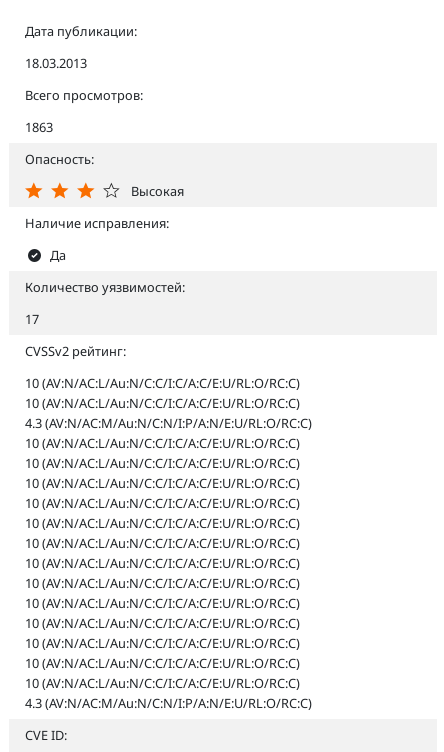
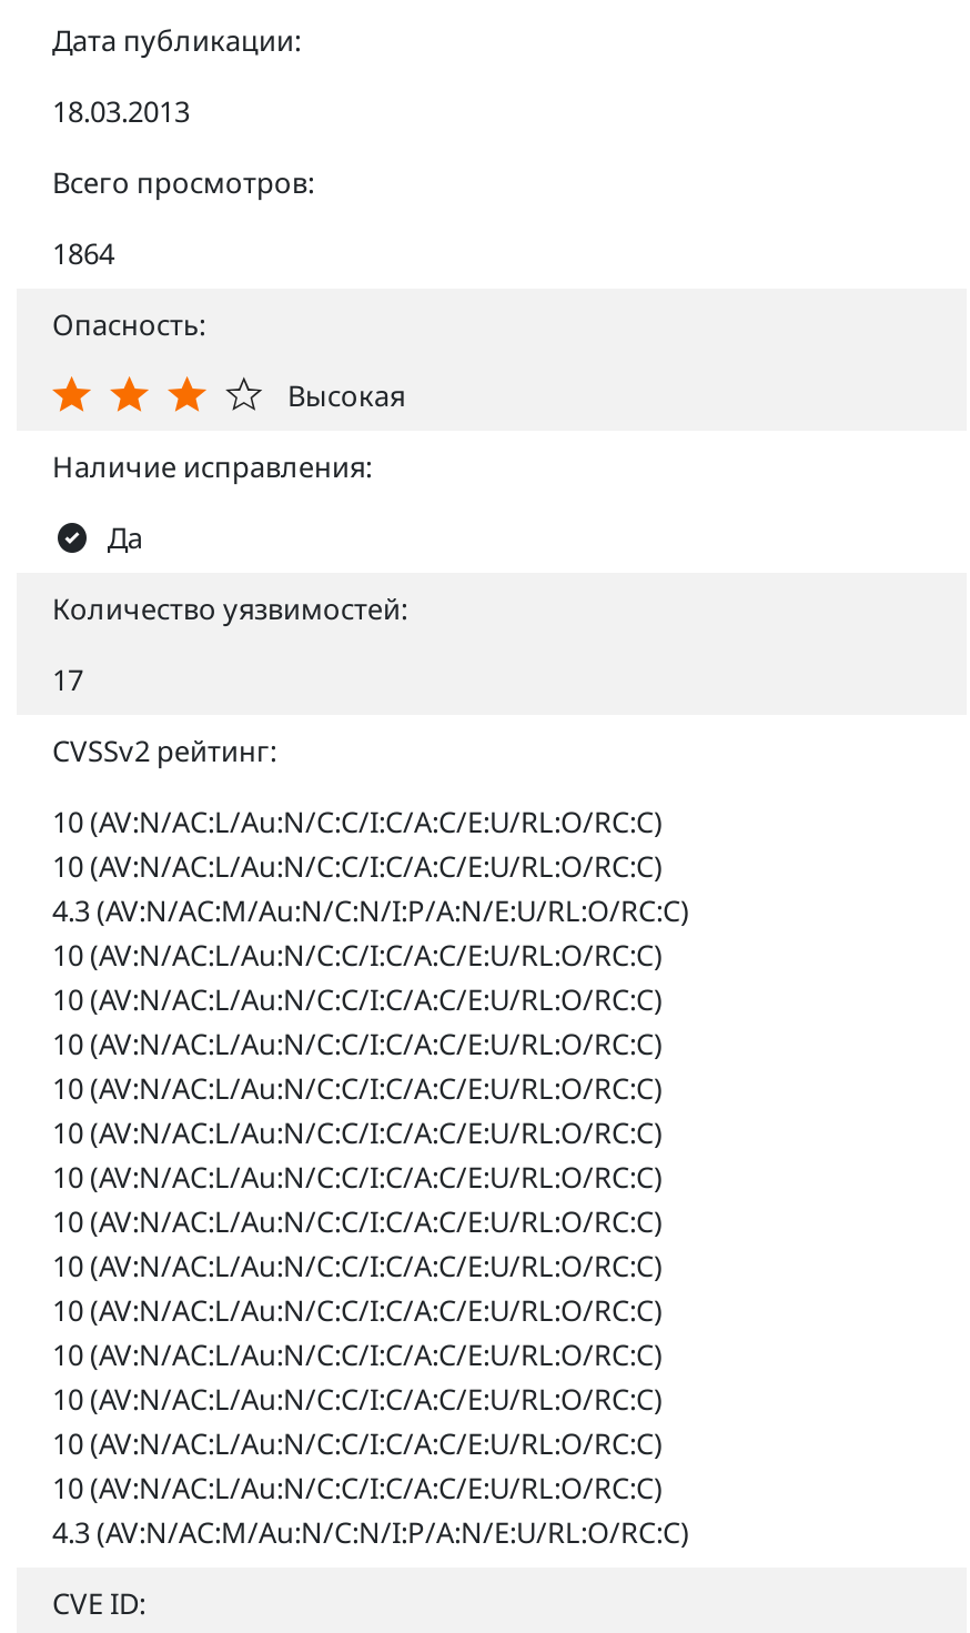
- 1863
+ 1864
